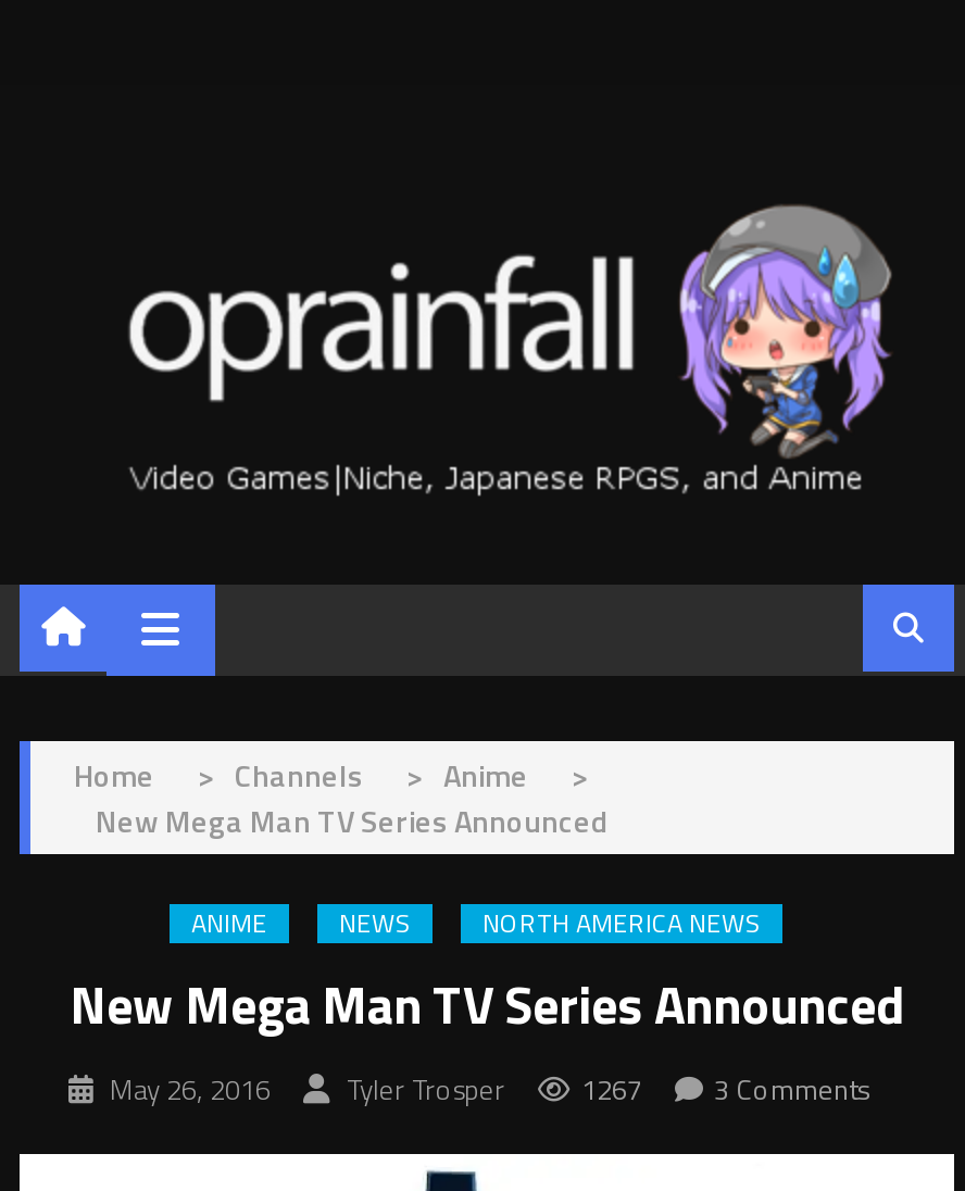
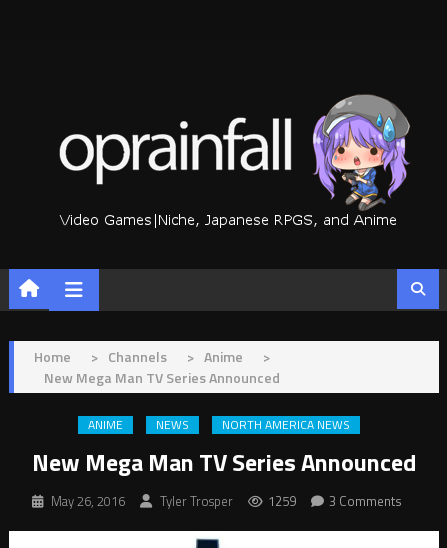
- May 26, 2016 Tyler Trosper 1267 3 Comments
+ May 26, 2016 Tyler Trosper 1259 3 Comments
